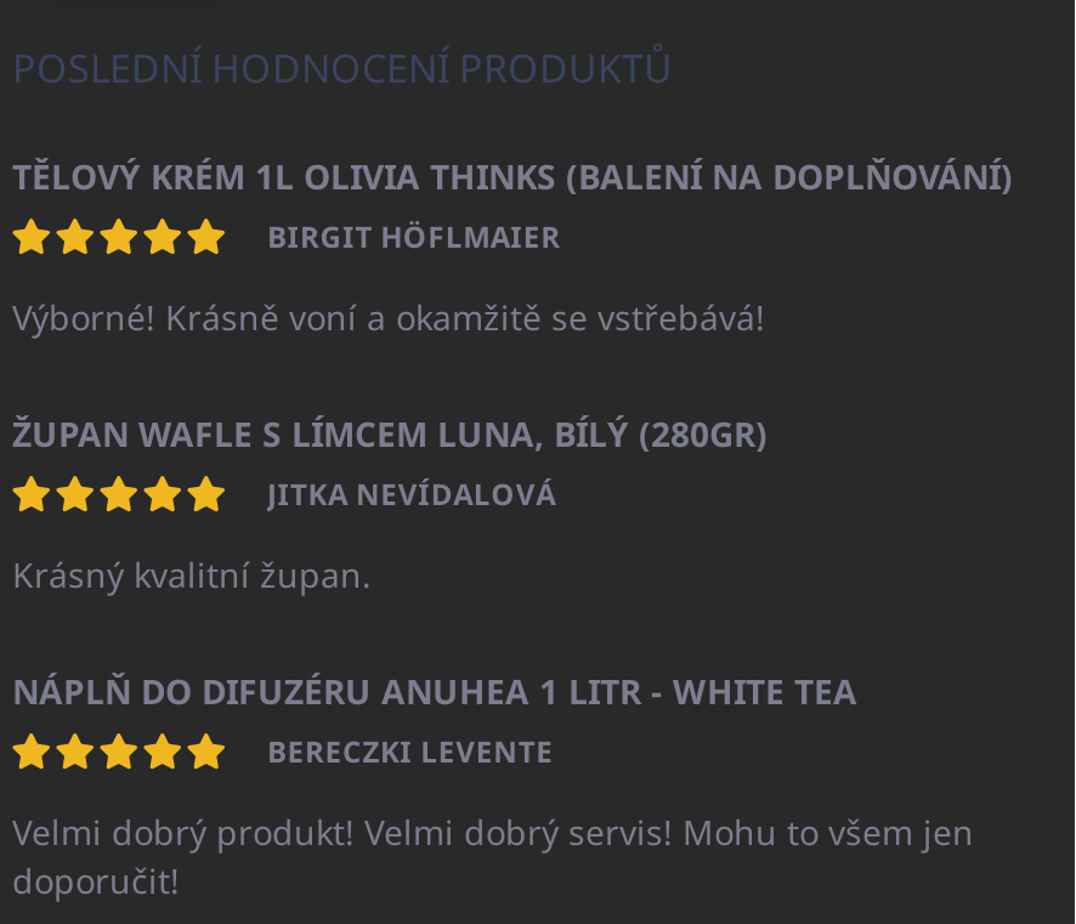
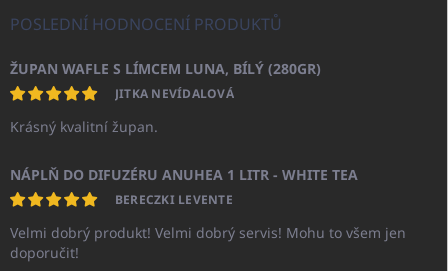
- TĚLOVÝ KRÉM 1L OLIVIA THINKS (BALENÍ NA DOPLŇOVÁNÍ)
- BIRGIT HÖFLMAIER
- Výborné! Krásně voní a okamžitě se vstřebává!
